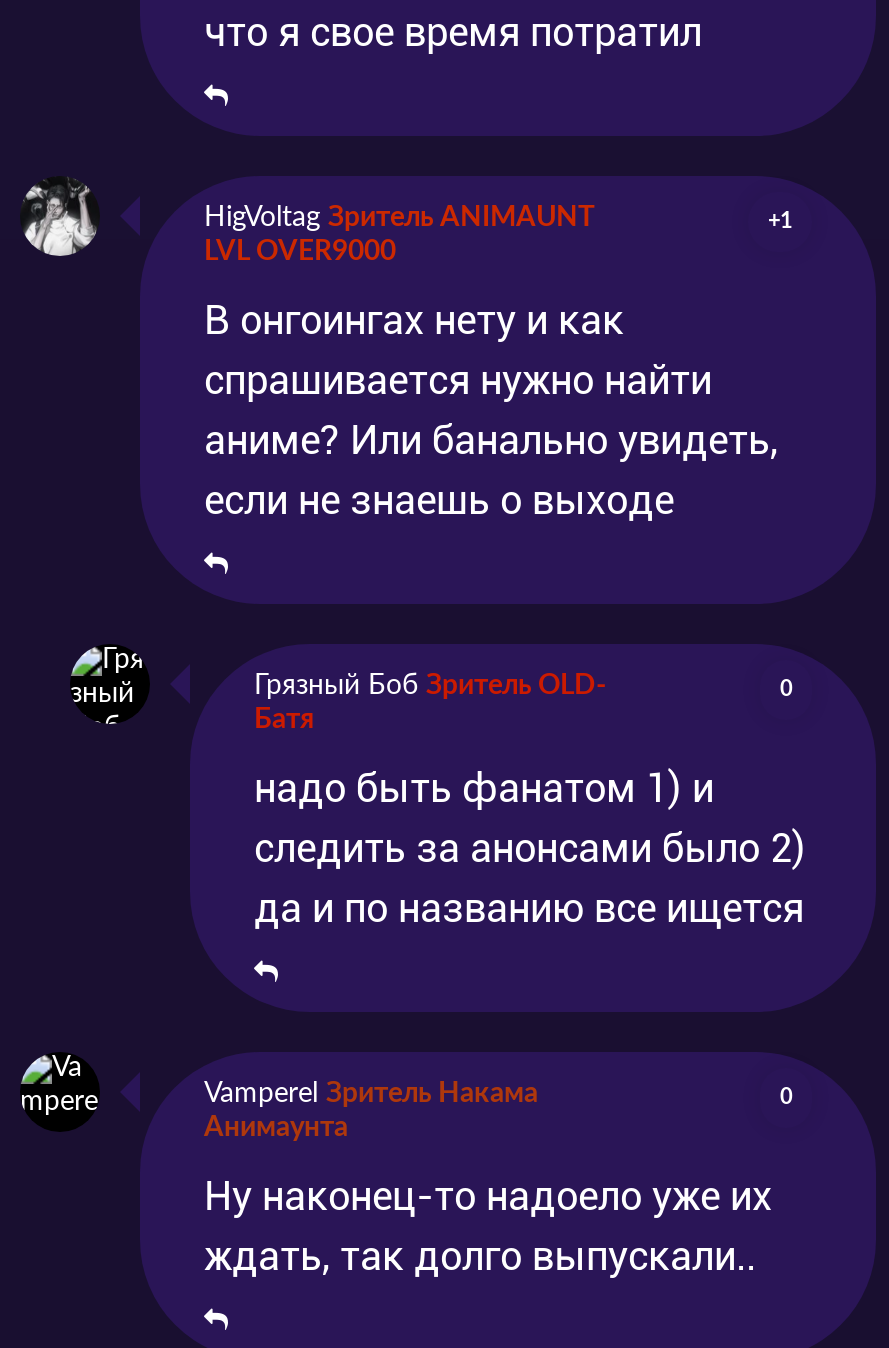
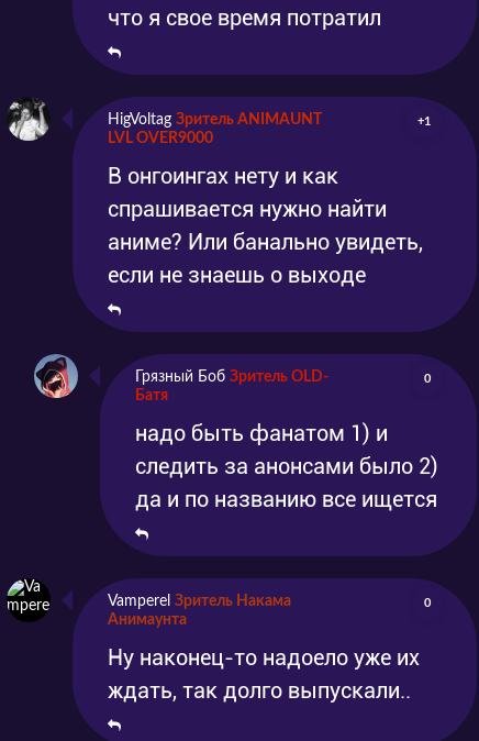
- [image]
+ [image]
